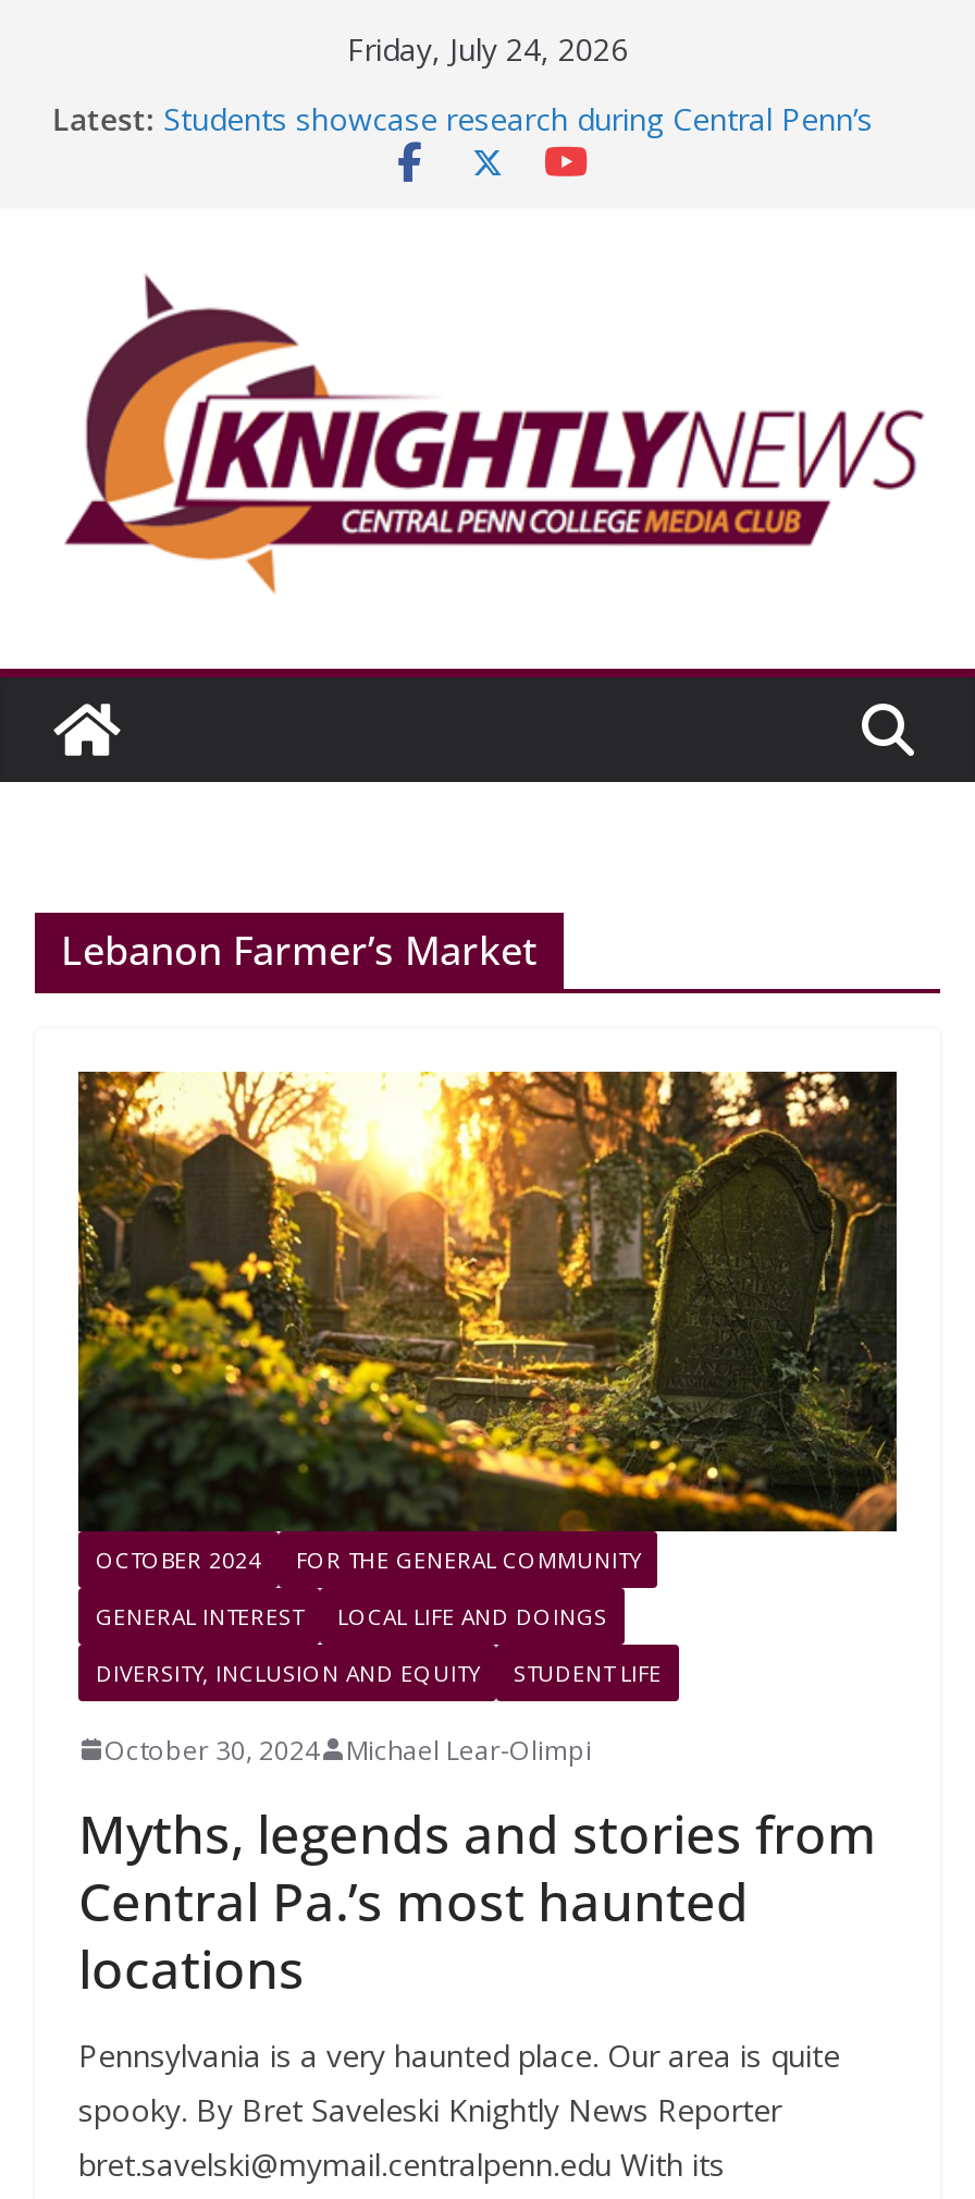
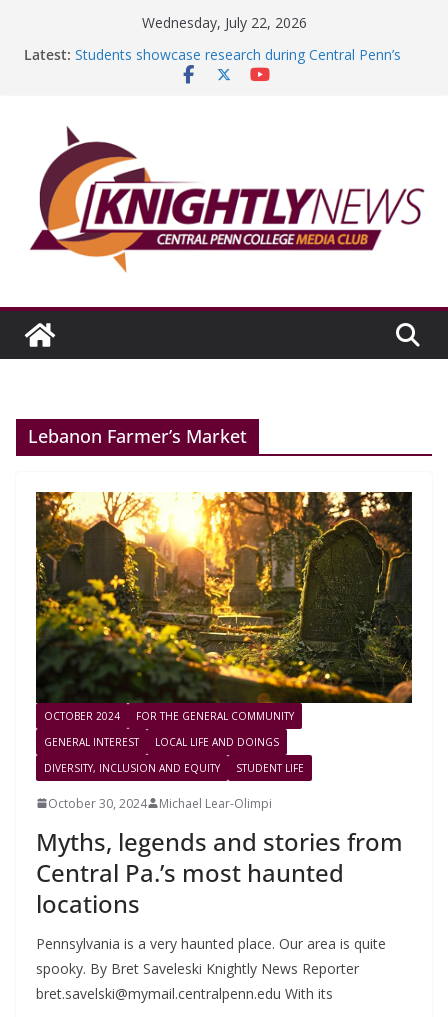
- Friday, July 24, 2026
+ Wednesday, July 22, 2026
